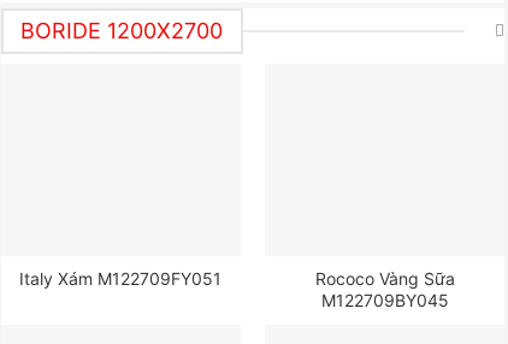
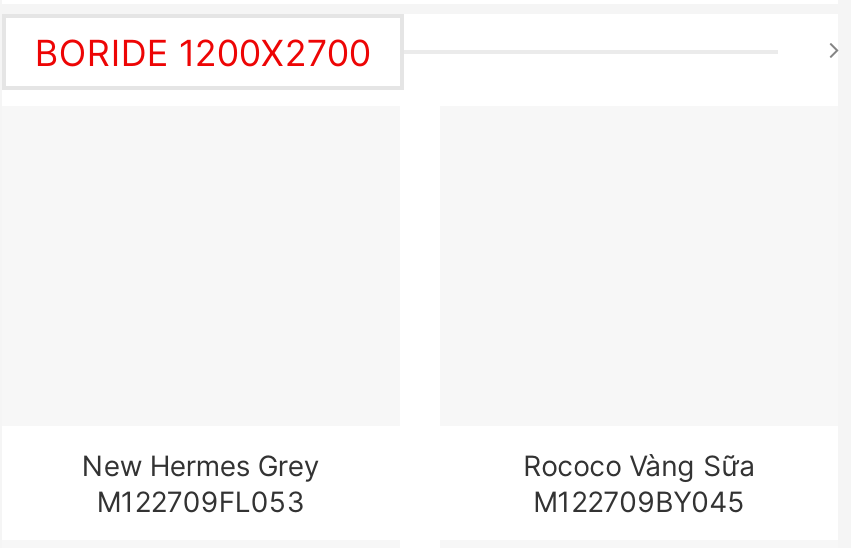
- Italy Xám M122709FY051
+ New Hermes Grey
+ M122709FL053
